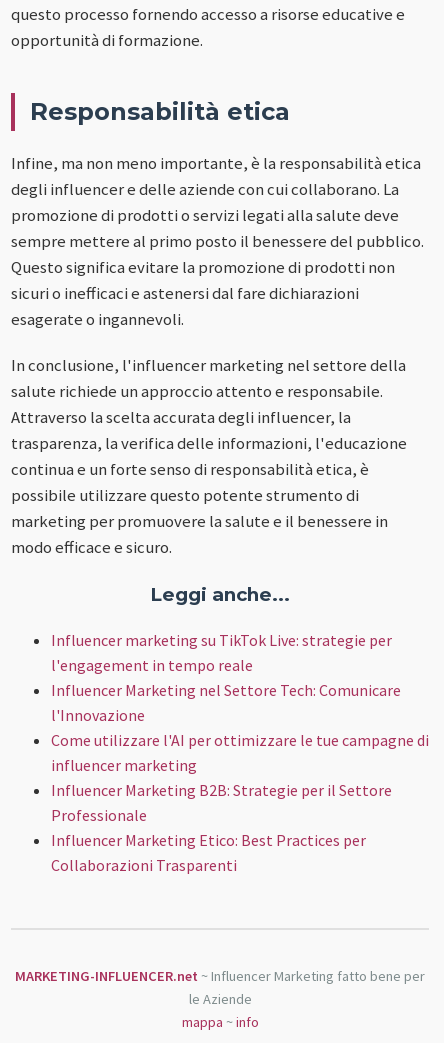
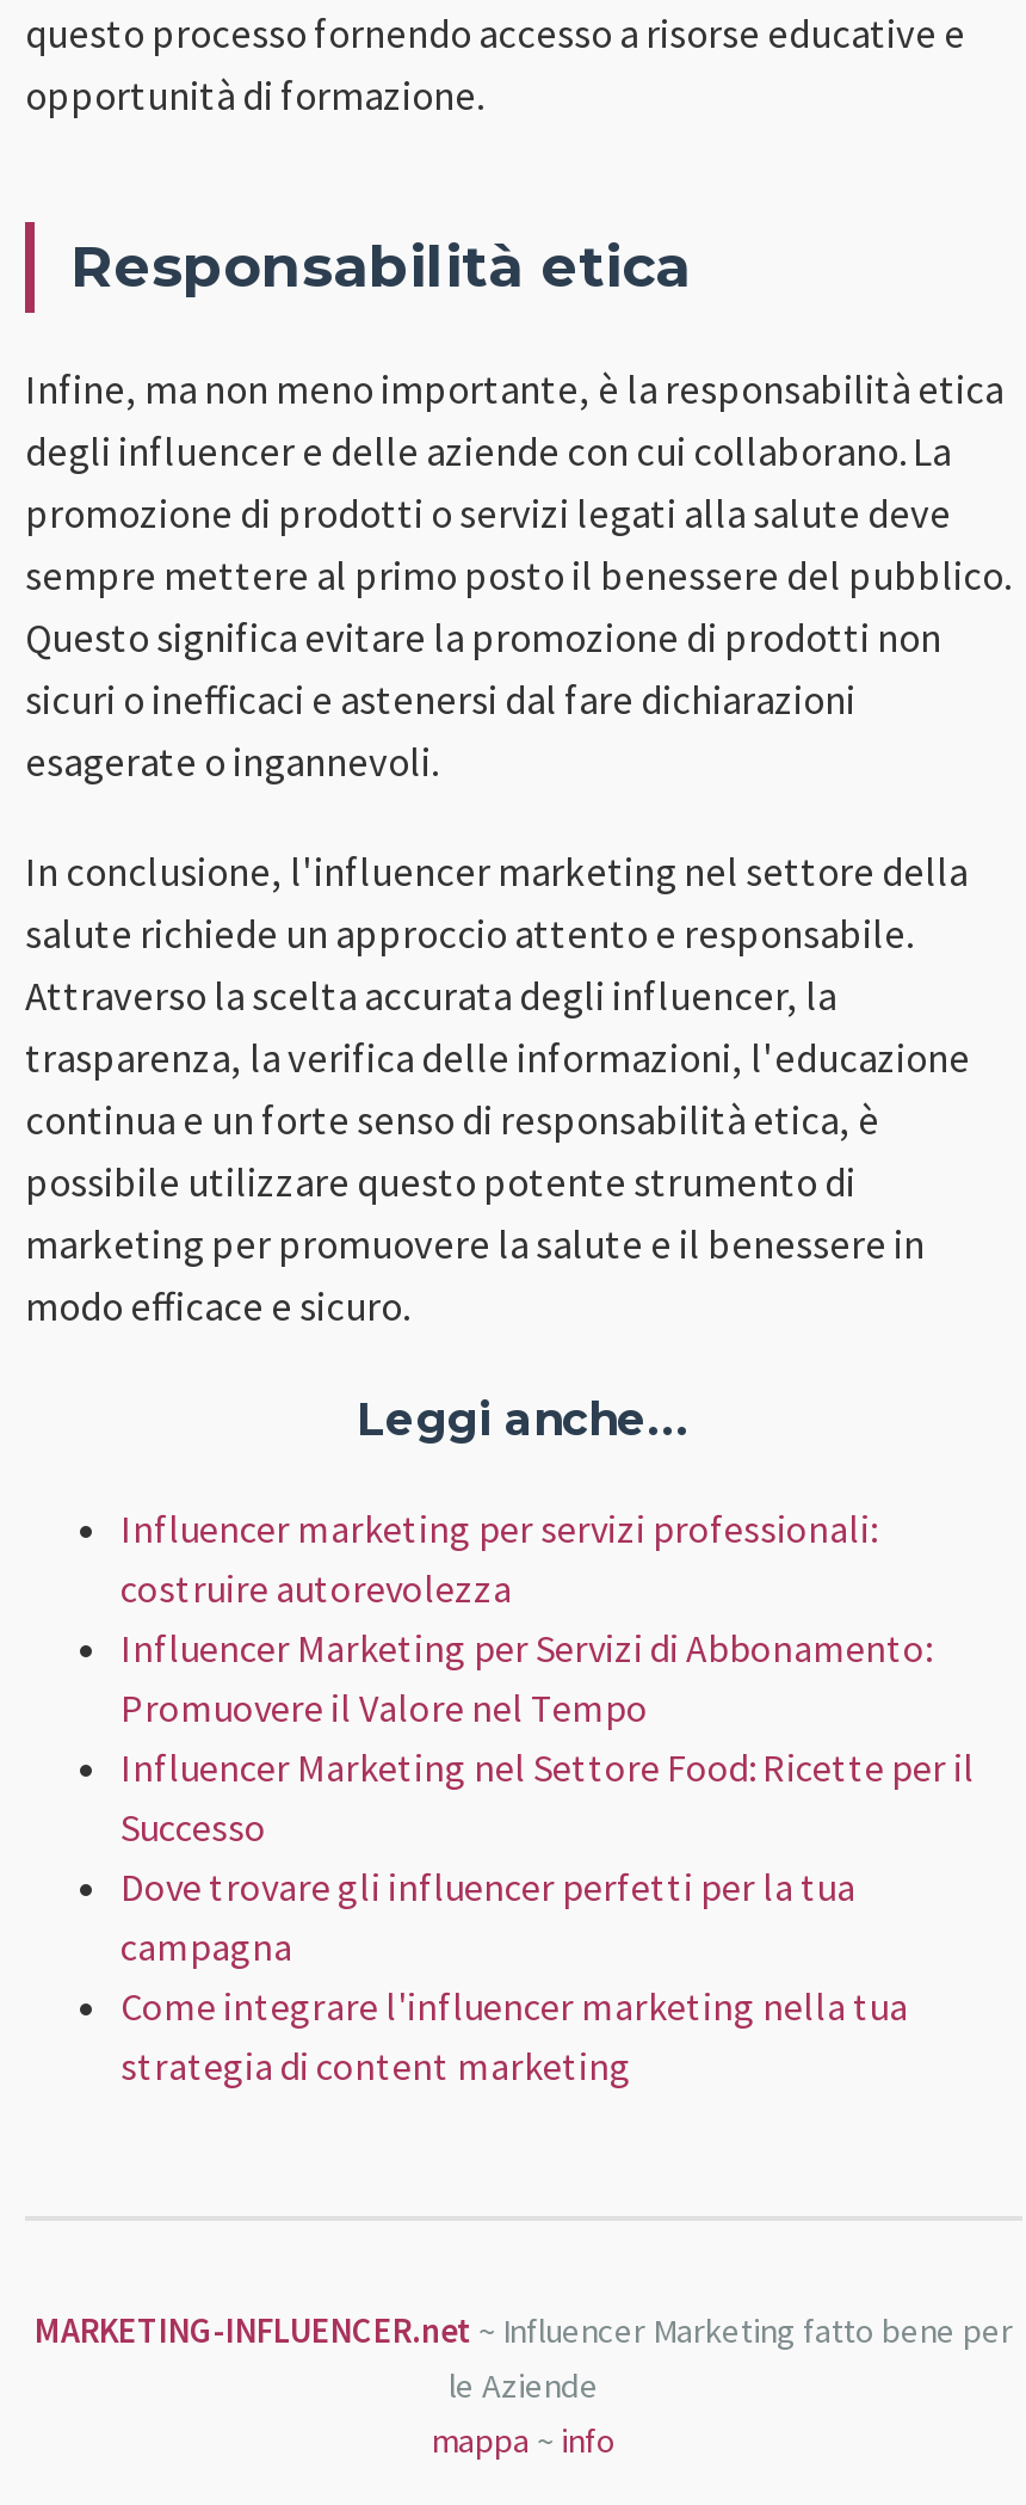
- Influencer marketing su TikTok Live: strategie per
- l'engagement in tempo reale
- Influencer Marketing nel Settore Tech: Comunicare
- l'Innovazione
- Come utilizzare l'AI per ottimizzare le tue campagne di
- influencer marketing
- Influencer Marketing B2B: Strategie per il Settore
- Professionale
- Influencer Marketing Etico: Best Practices per
- Collaborazioni Trasparenti
+ Influencer marketing per servizi professionali:
+ costruire autorevolezza
+ Influencer Marketing per Servizi di Abbonamento:
+ Promuovere il Valore nel Tempo
+ Influencer Marketing nel Settore Food: Ricette per il
+ Successo
+ Dove trovare gli influencer perfetti per la tua
+ campagna
+ Come integrare l'influencer marketing nella tua
+ strategia di content marketing
